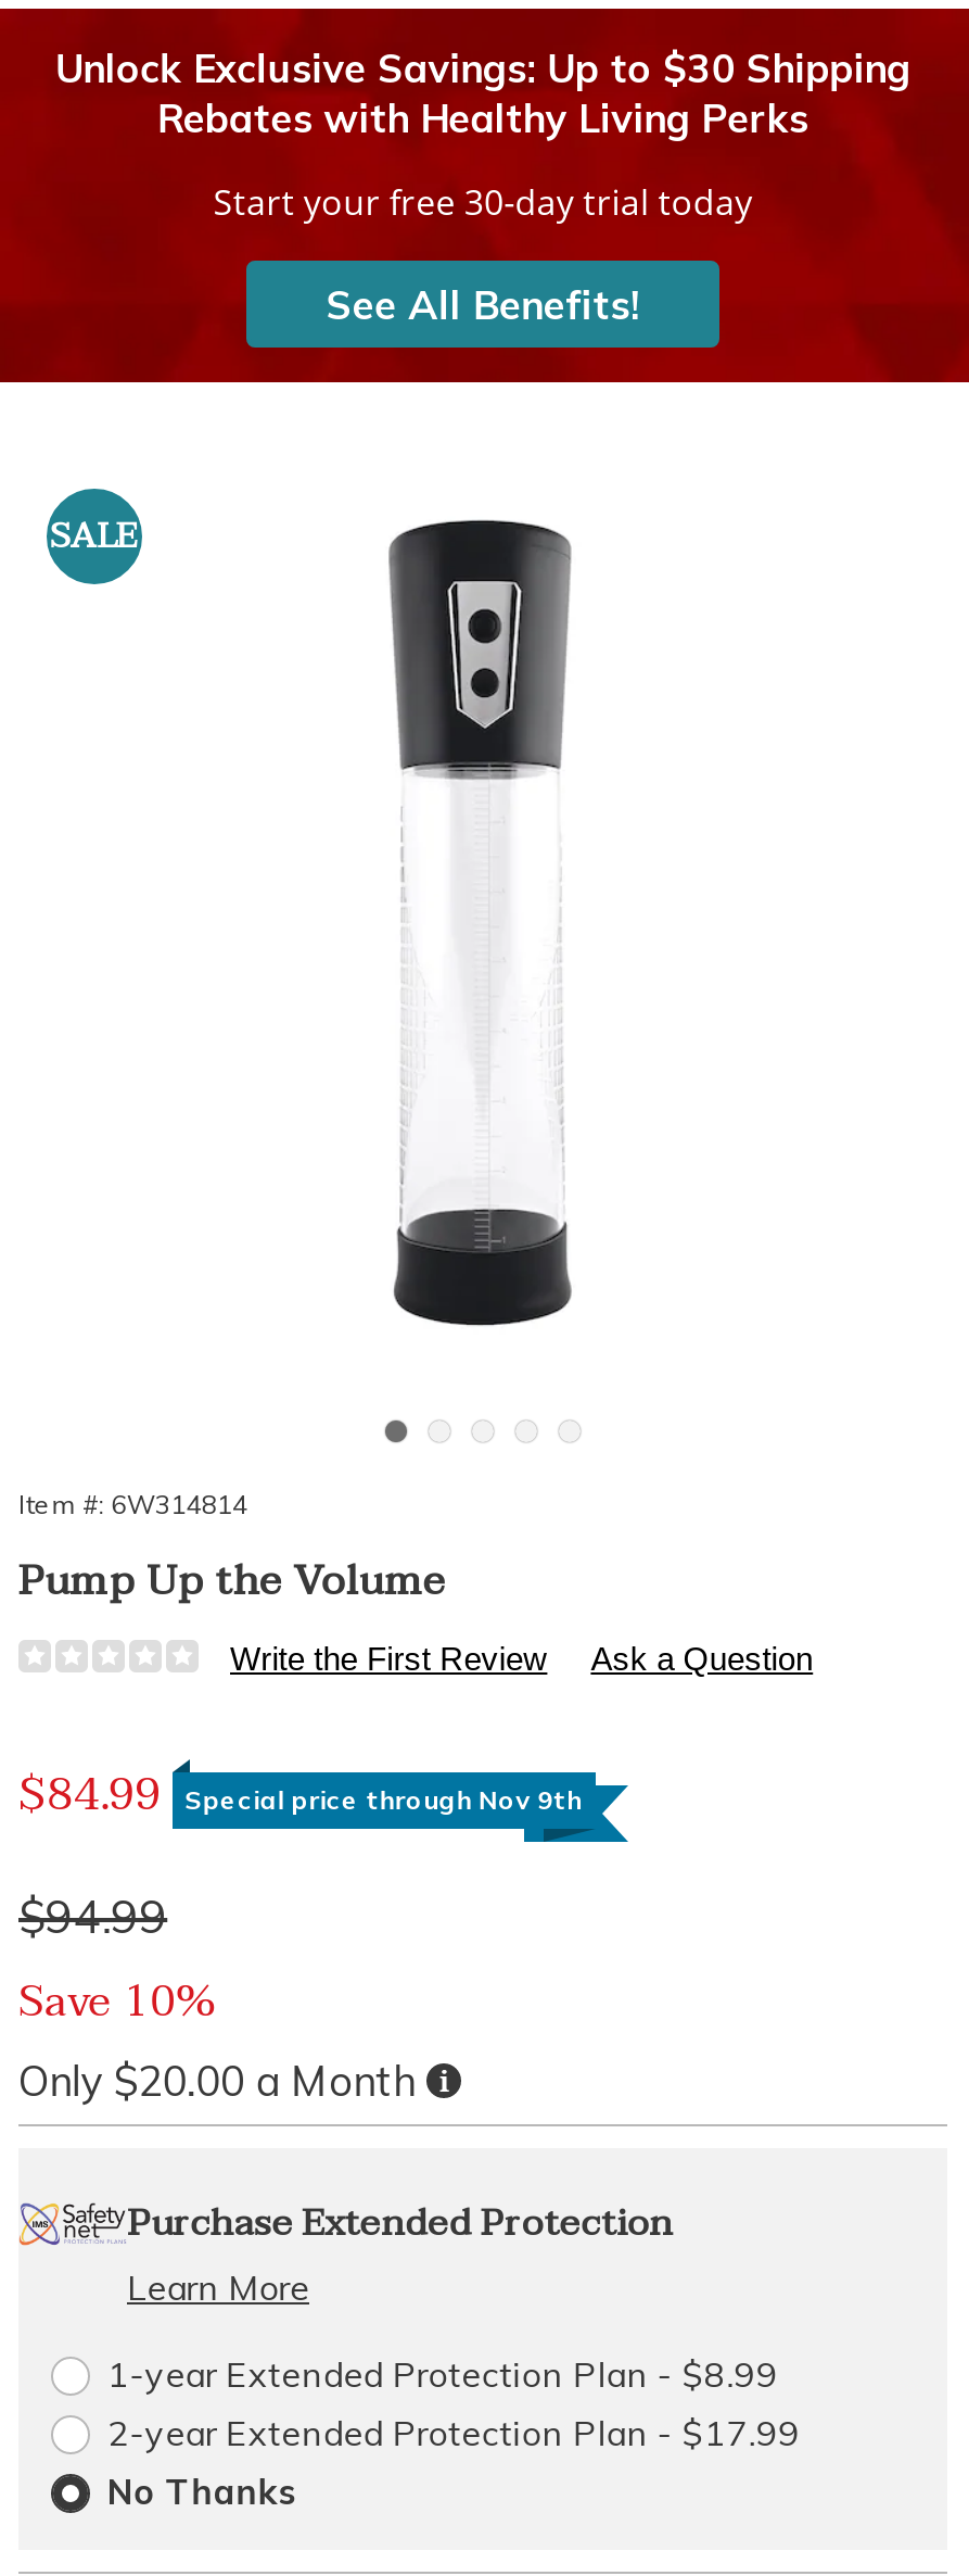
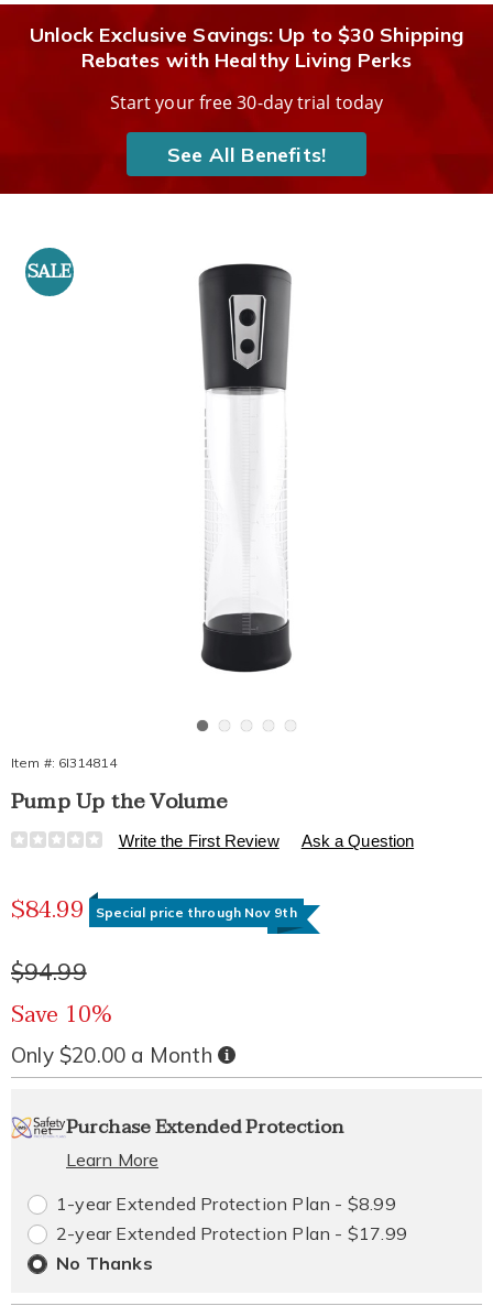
- Item #: 6W314814
+ Item #: 6I314814
